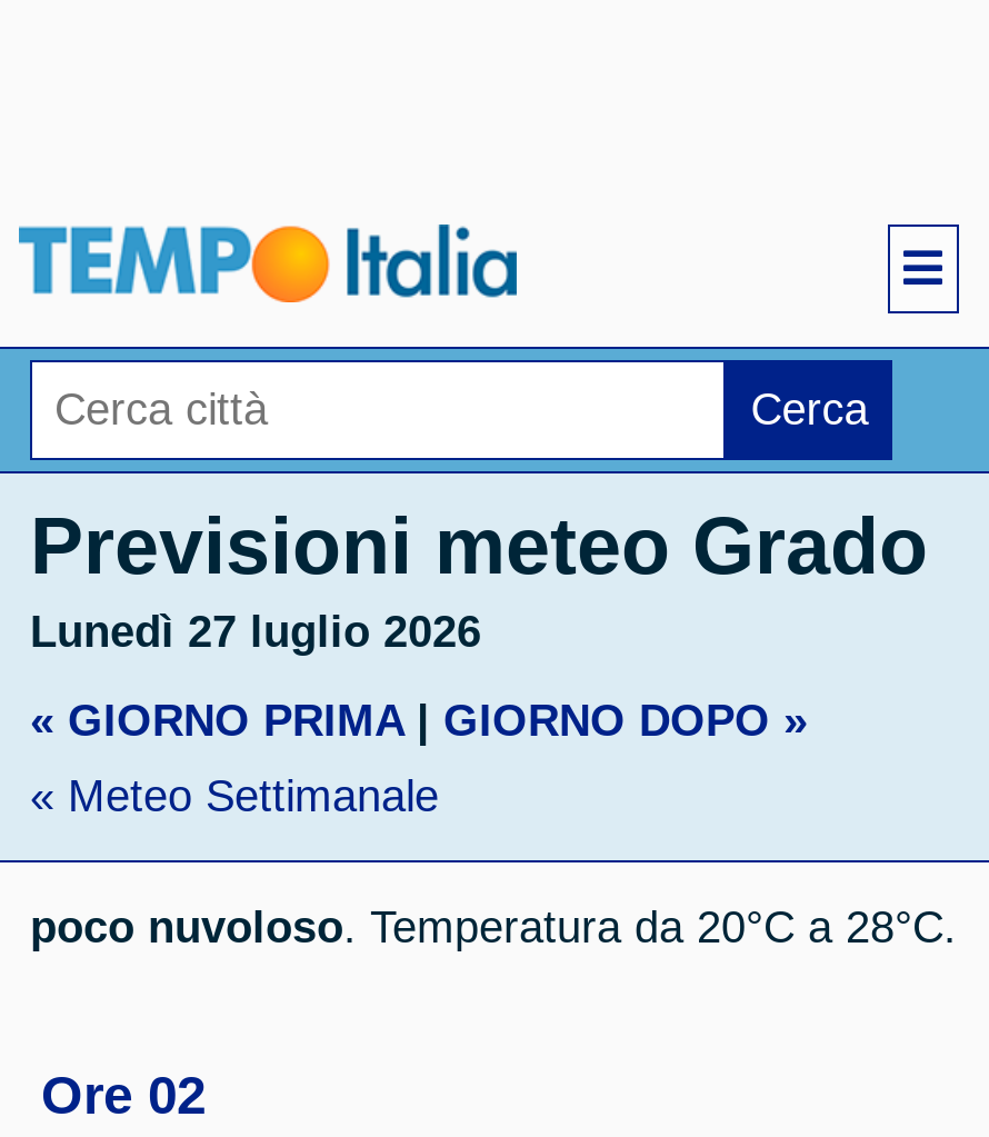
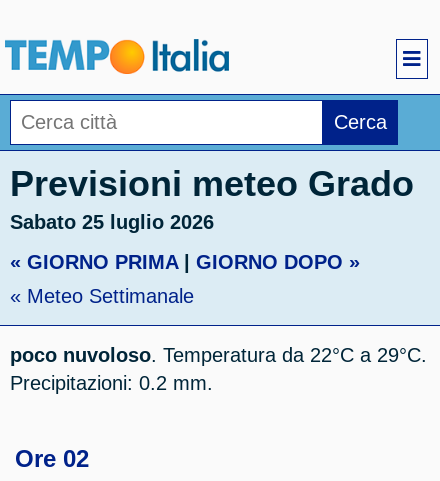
- Lunedì 27 luglio 2026
+ Sabato 25 luglio 2026

- poco nuvoloso. Temperatura da 20°C a 28°C.
+ poco nuvoloso. Temperatura da 22°C a 29°C.
+ Precipitazioni: 0.2 mm.
